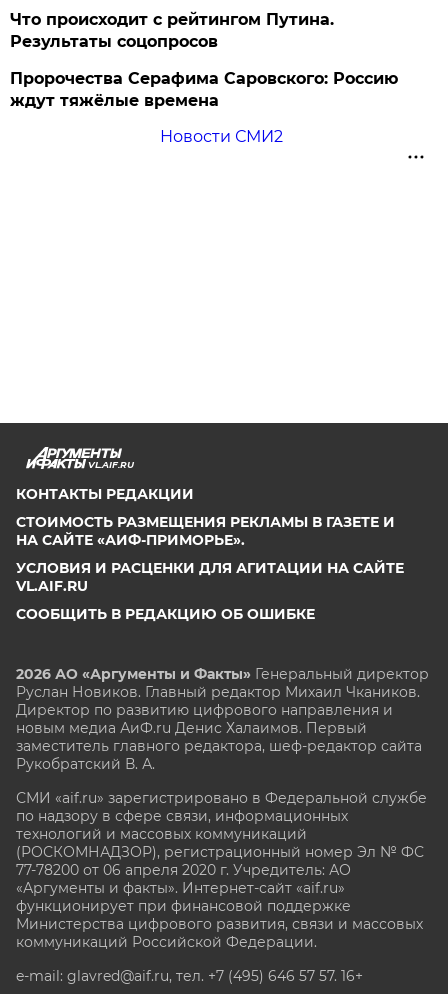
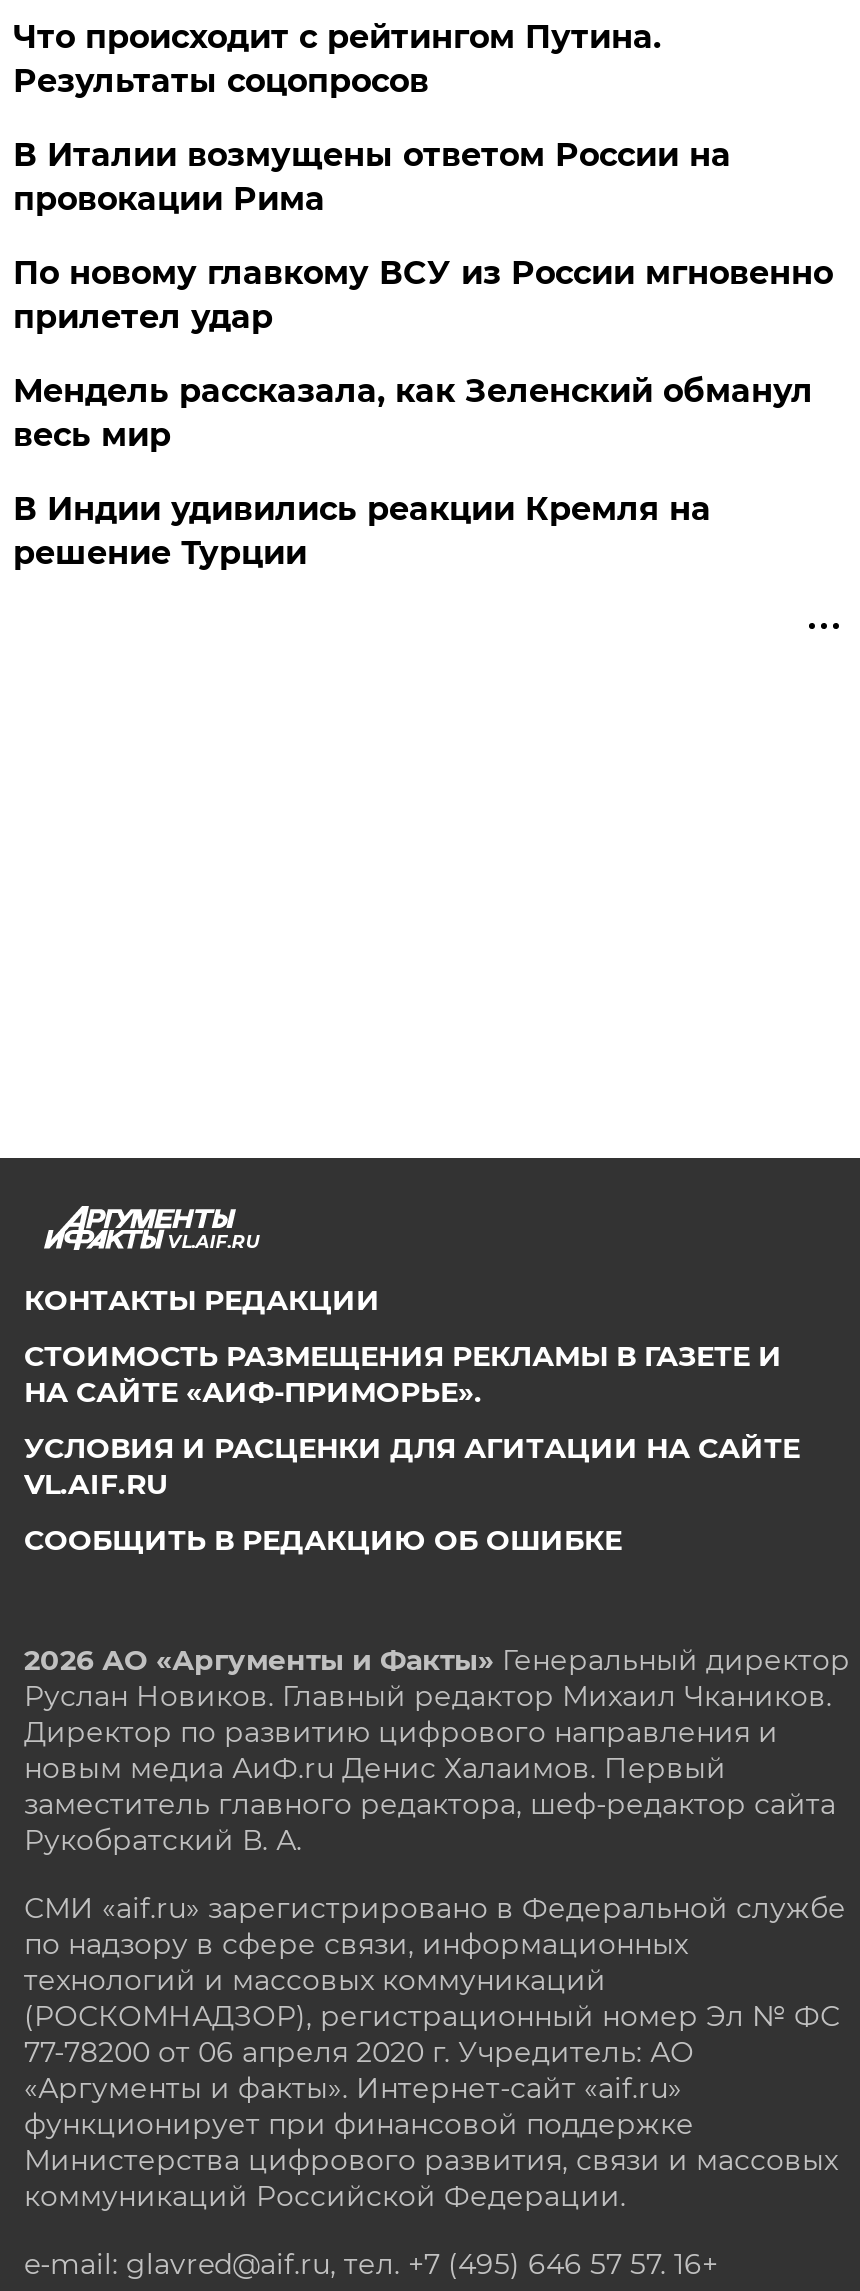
- Пророчества Серафима Саровского: Россию
- ждут тяжёлые времена
- Новости СМИ2
+ В Италии возмущены ответом России на
+ провокации Рима
+ По новому главкому ВСУ из России мгновенно
+ прилетел удар
+ Мендель рассказала, как Зеленский обманул
+ весь мир
+ В Индии удивились реакции Кремля на
+ решение Турции
